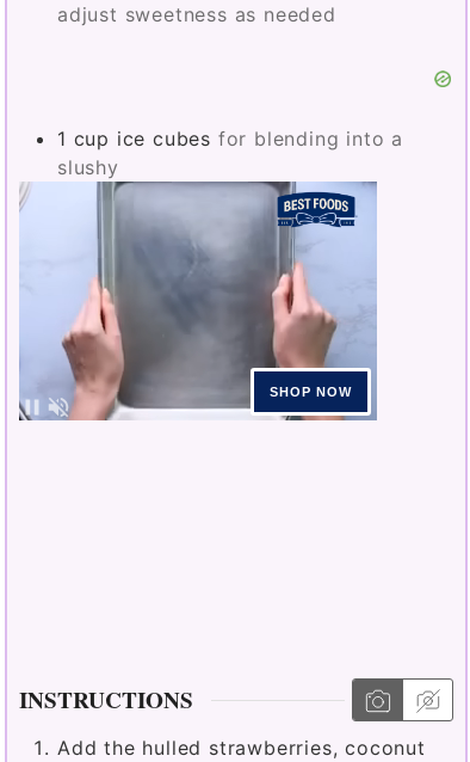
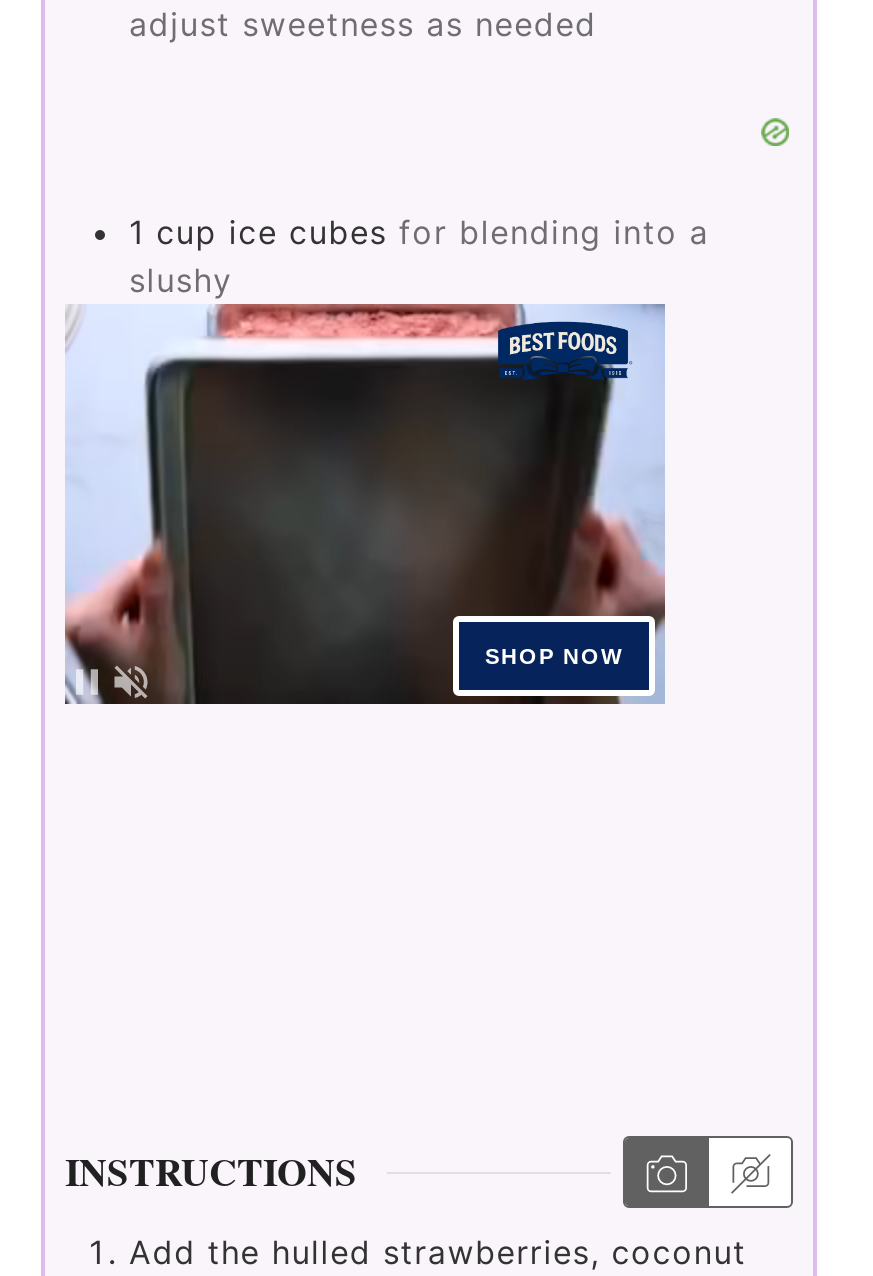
- [image]
+ [image]
